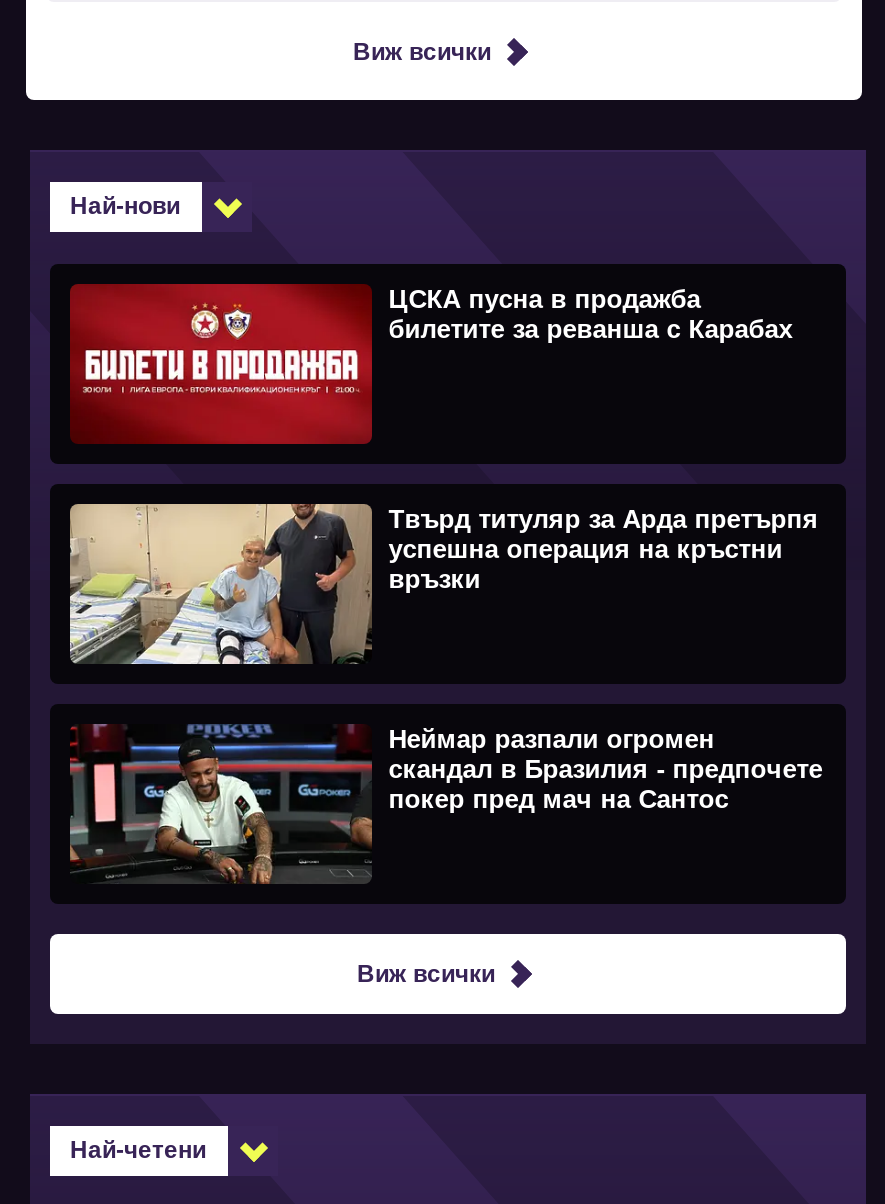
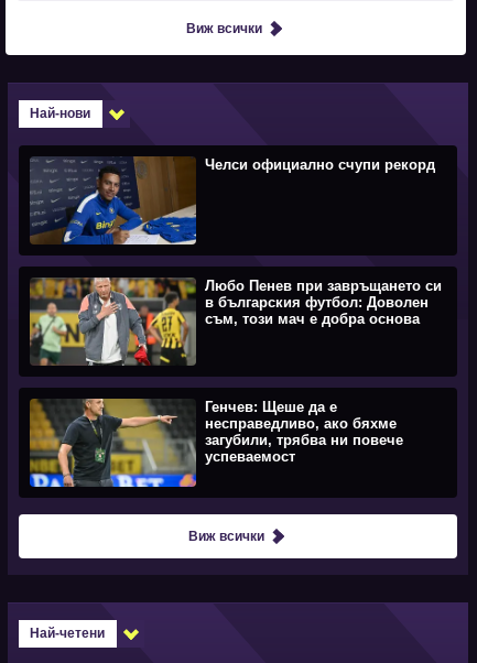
- [image]
- ЦСКА пусна в продажба
- билетите за реванша с Карабах
+ [image]
+ Челси официално счупи рекорд

- [image]
- Твърд титуляр за Арда претърпя
- успешна операция на кръстни
- връзки
+ [image]
+ Любо Пенев при завръщането си
+ в българския футбол: Доволен
+ съм, този мач е добра основа

- [image]
- Неймар разпали огромен
- скандал в Бразилия - предпочете
- покер пред мач на Сантос
+ [image]
+ Генчев: Щеше да е
+ несправедливо, ако бяхме
+ загубили, трябва ни повече
+ успеваемост
